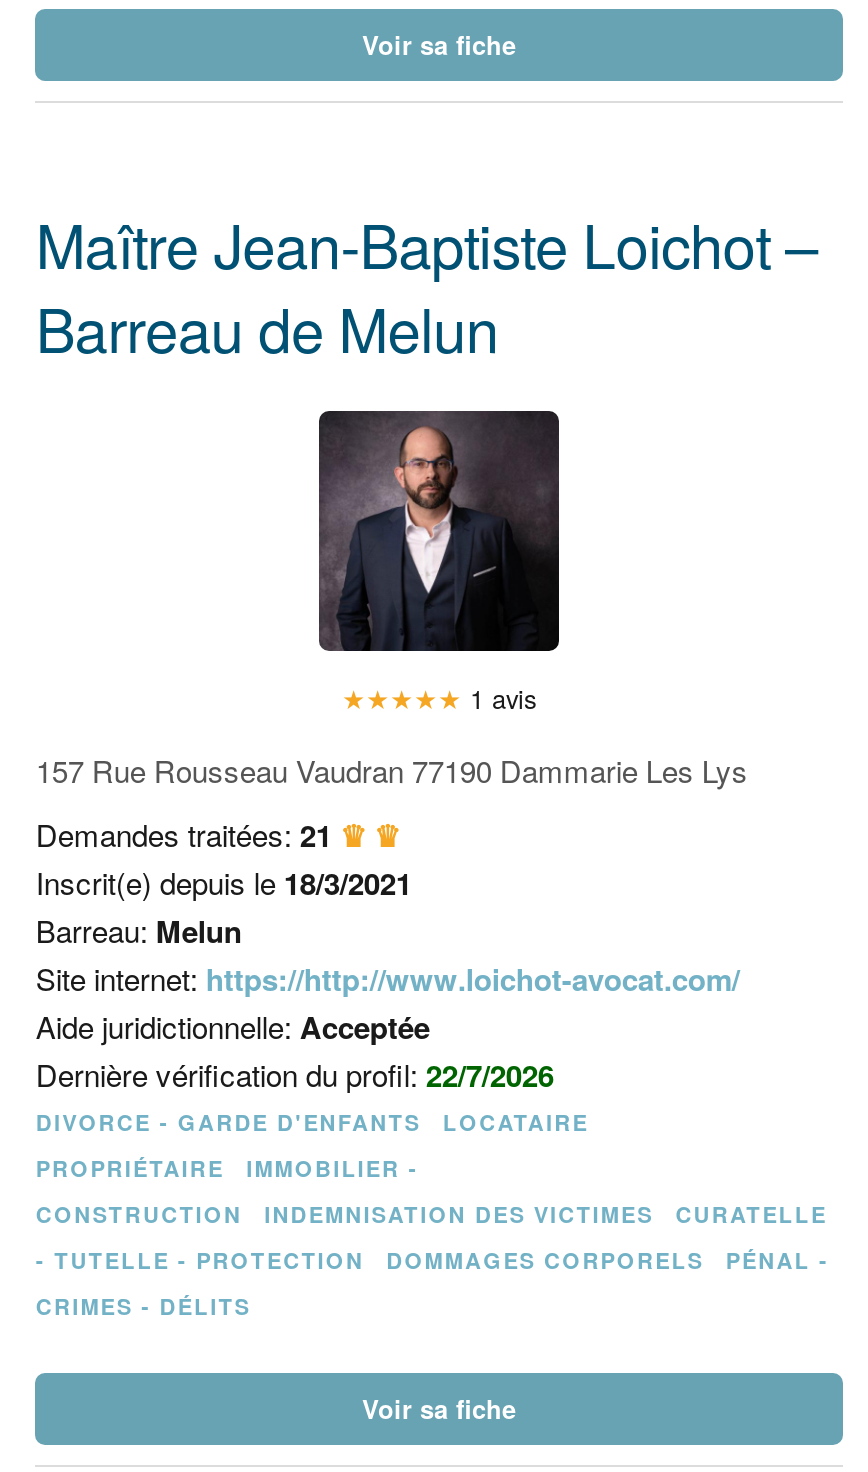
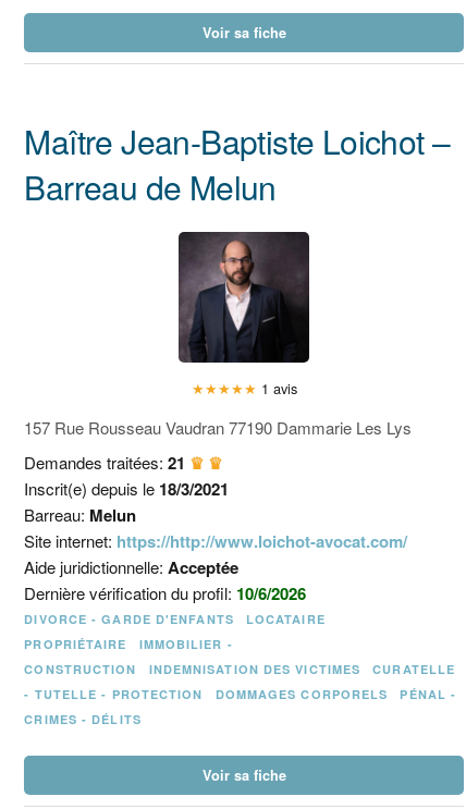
- Dernière vérification du profil: 22/7/2026
+ Dernière vérification du profil: 10/6/2026
